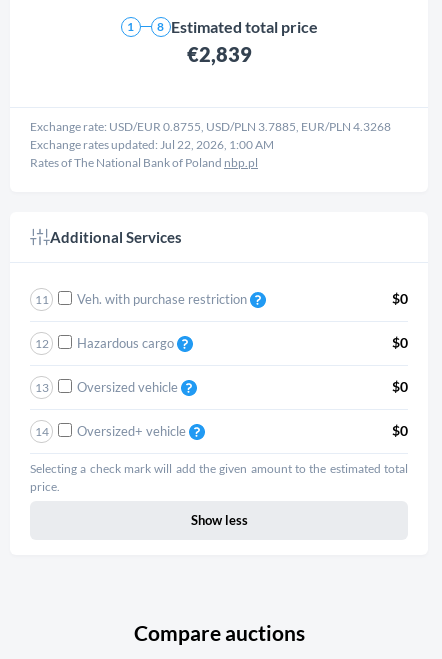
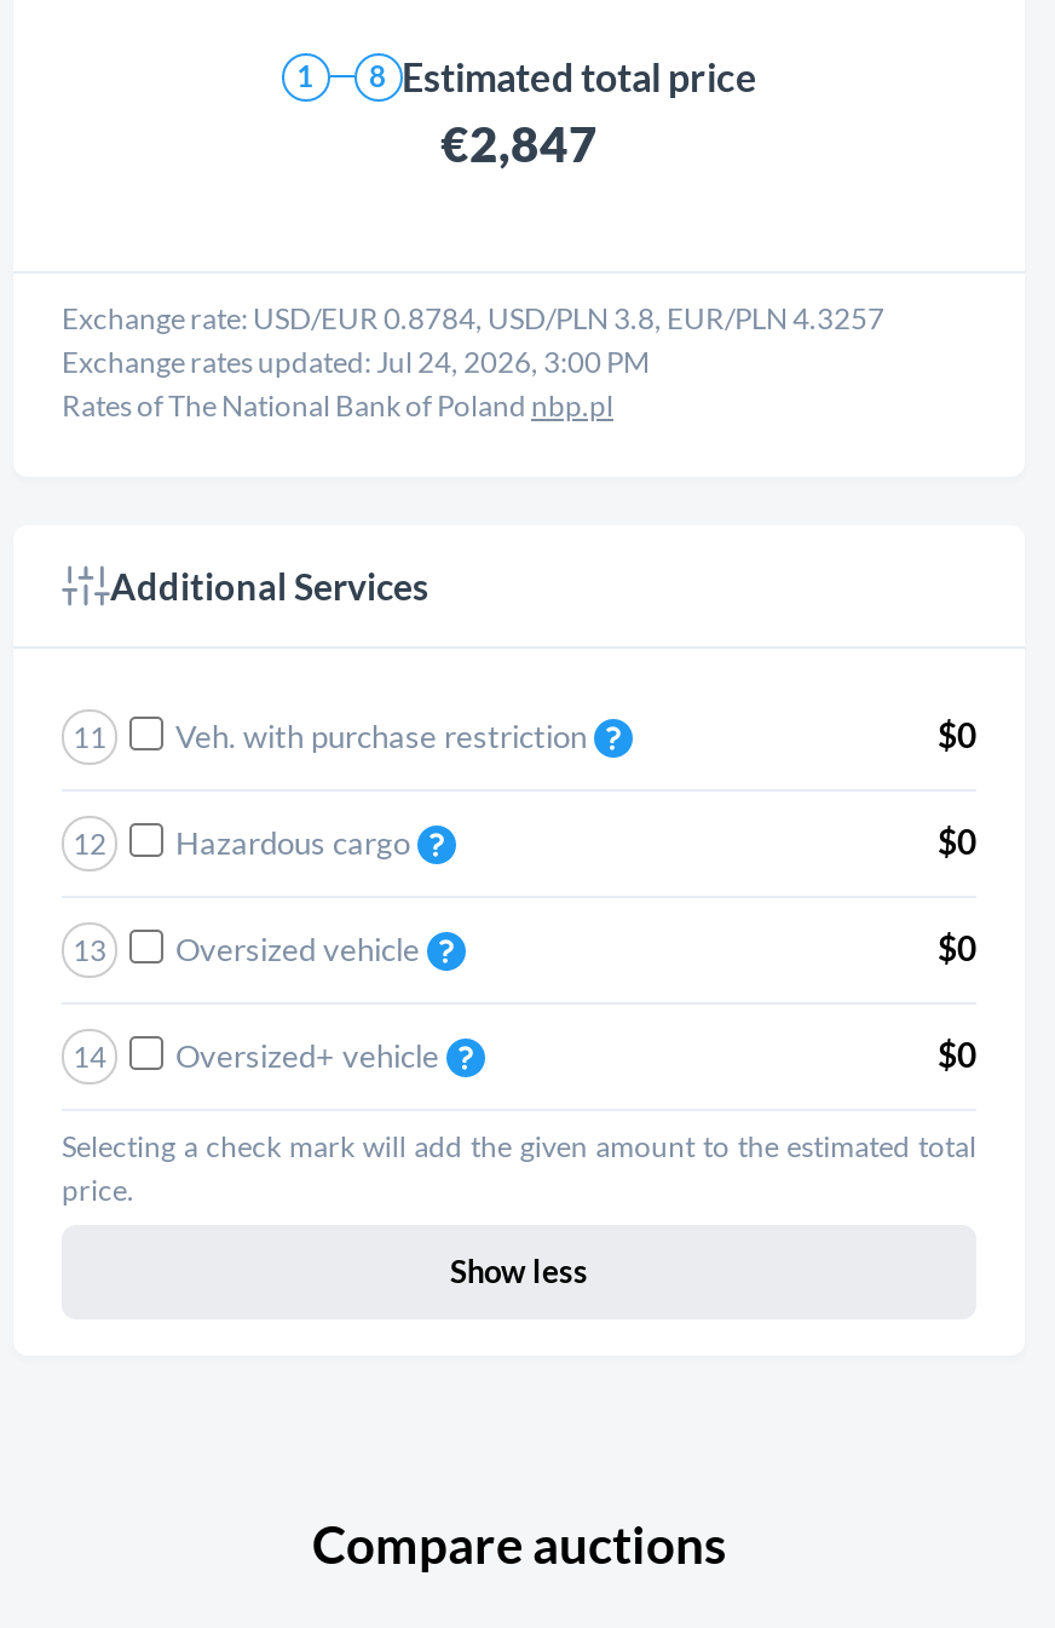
- €2,839
+ €2,847

- Exchange rate: USD/EUR 0.8755, USD/PLN 3.7885, EUR/PLN 4.3268
+ Exchange rate: USD/EUR 0.8784, USD/PLN 3.8, EUR/PLN 4.3257

- Exchange rates updated: Jul 22, 2026, 1:00 AM
+ Exchange rates updated: Jul 24, 2026, 3:00 PM
